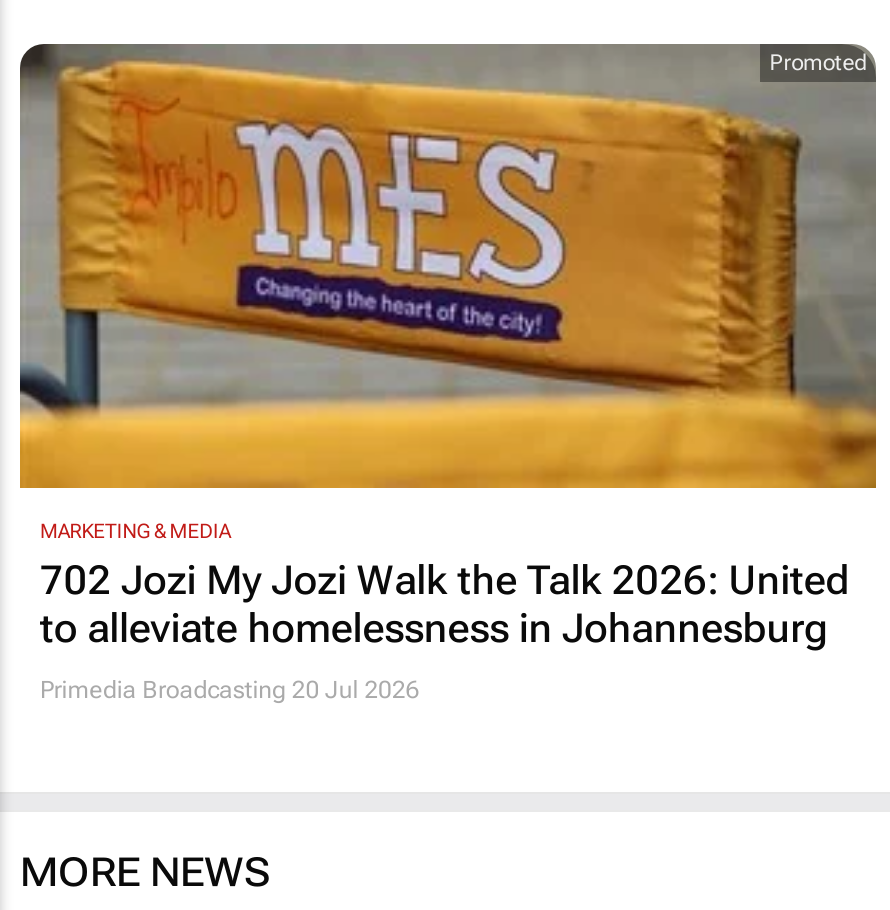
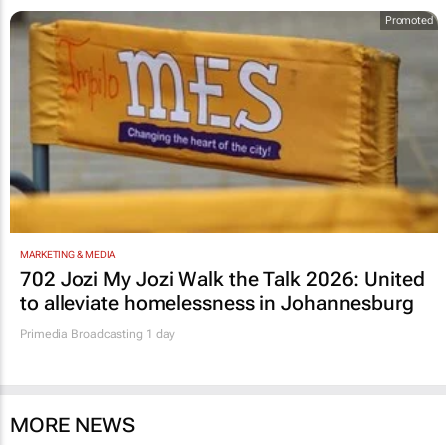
- Primedia Broadcasting 20 Jul 2026
+ Primedia Broadcasting 1 day
